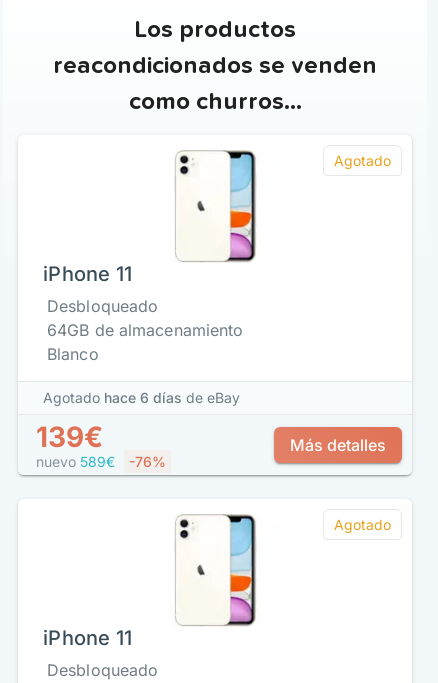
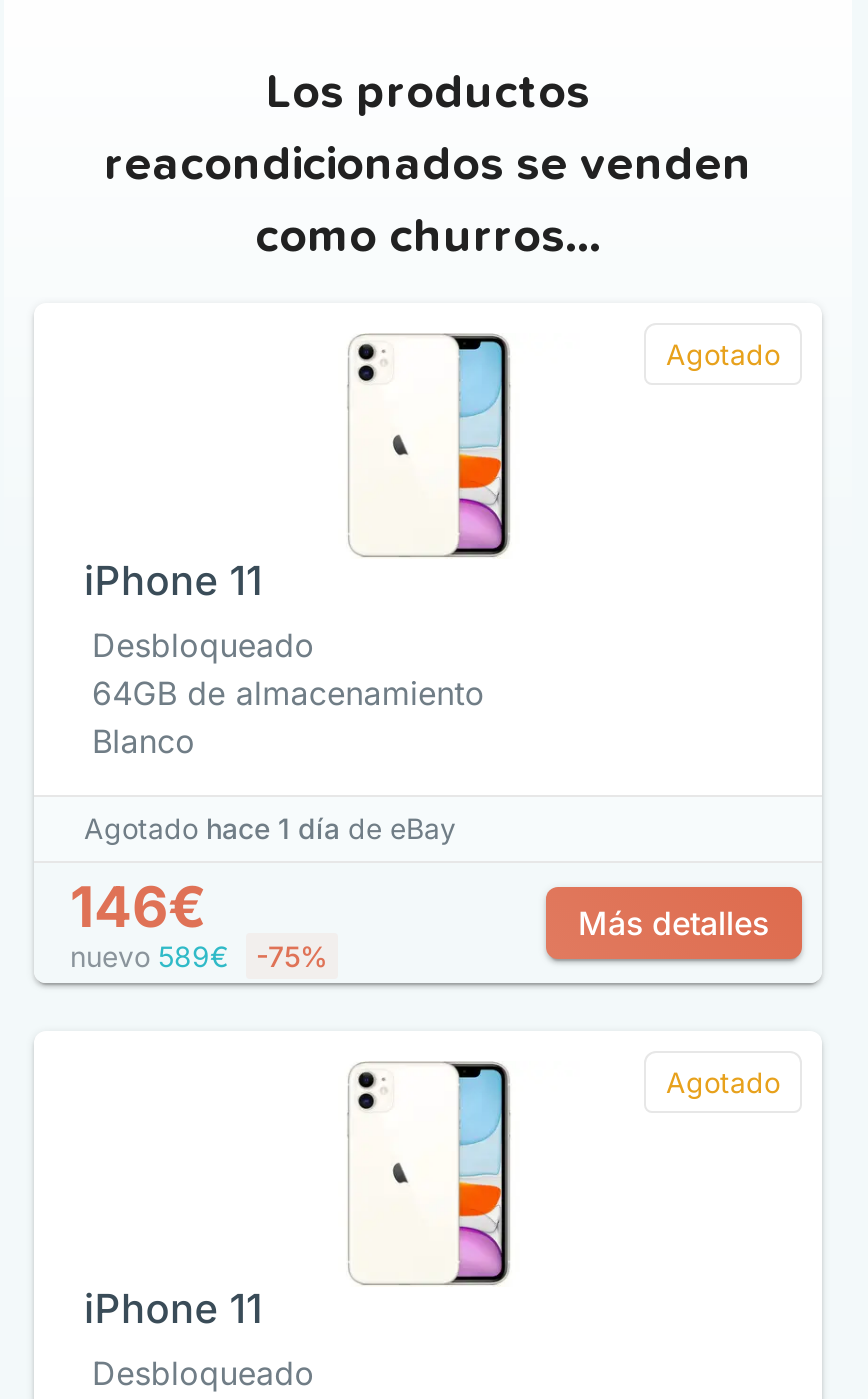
- Agotado hace 6 días de eBay
+ Agotado hace 1 día de eBay

- 139€
+ 146€

- nuevo 589€ -76%
+ nuevo 589€ -75%
